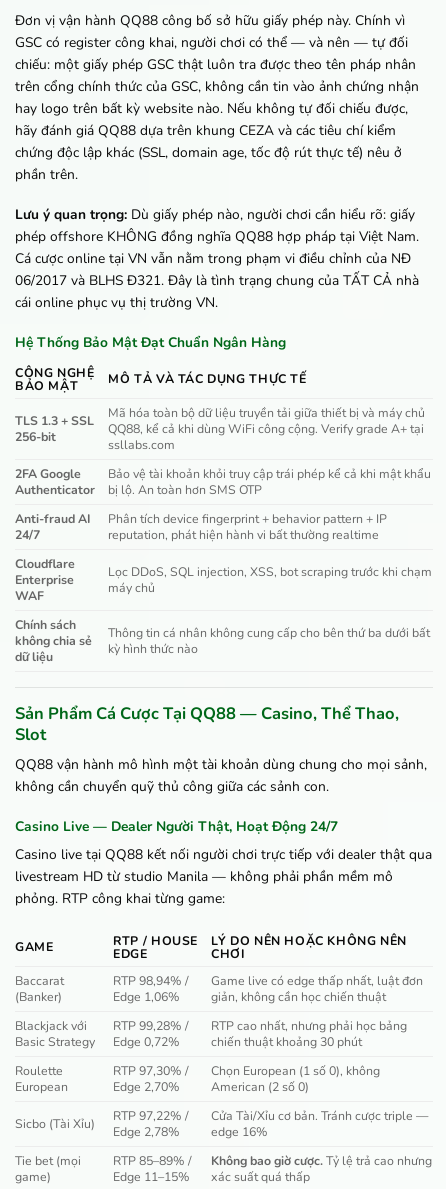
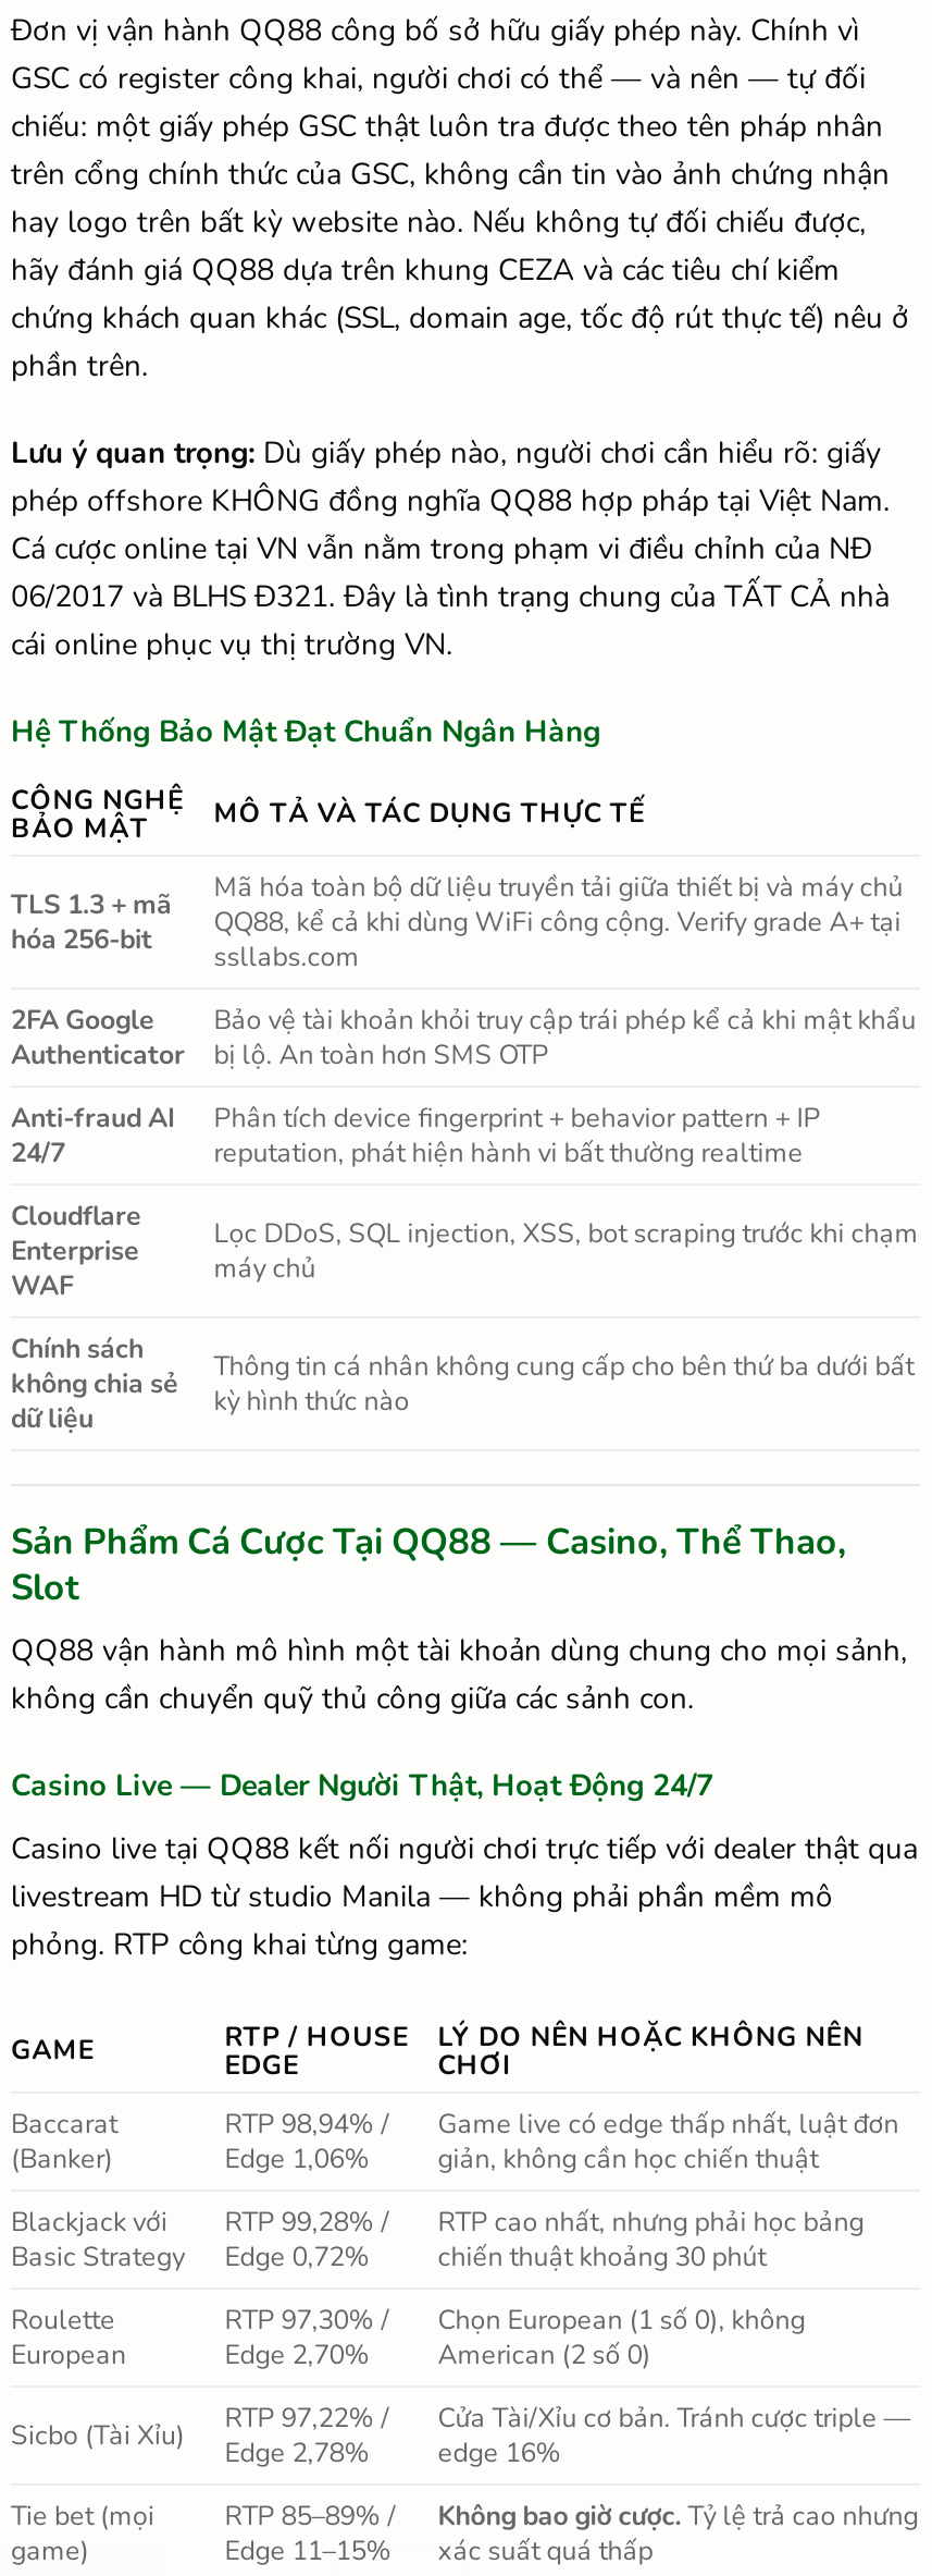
- chứng độc lập khác (SSL, domain age, tốc độ rút thực tế) nêu ở
+ chứng khách quan khác (SSL, domain age, tốc độ rút thực tế) nêu ở

- TLS 1.3 + SSL
- 256-bit
+ TLS 1.3 + mã
+ hóa 256-bit
